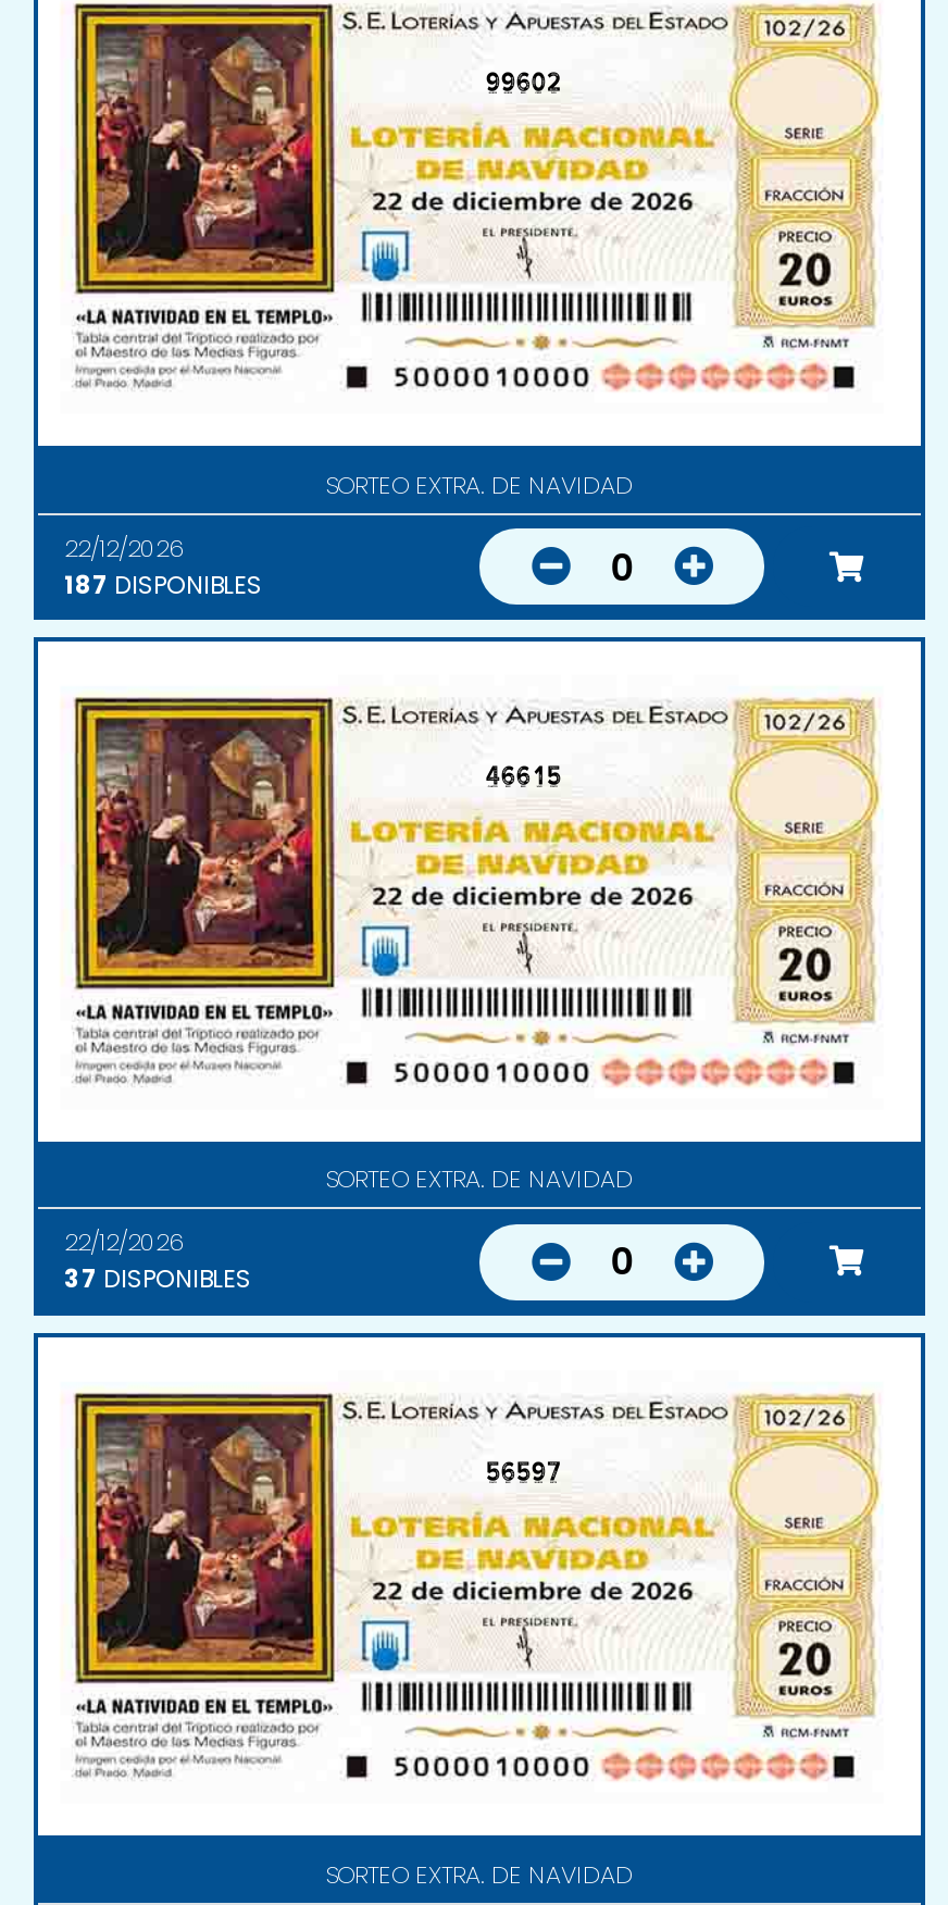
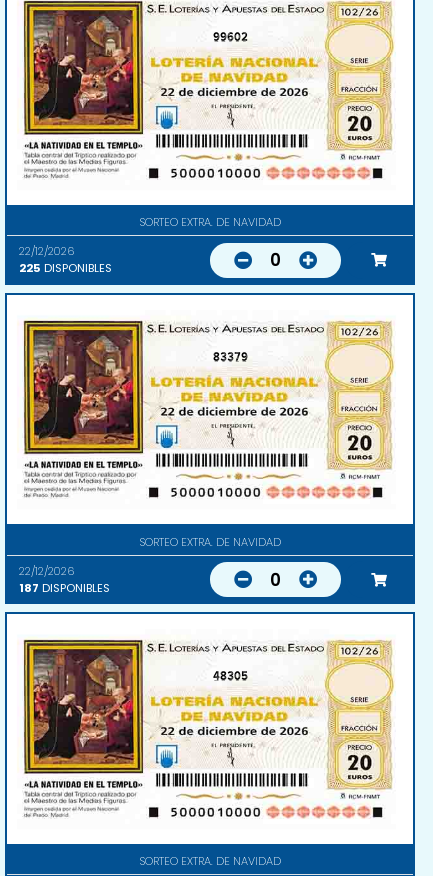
- 187 DISPONIBLES
+ 225 DISPONIBLES

- 46615
+ 83379

- 37 DISPONIBLES
+ 187 DISPONIBLES

- 56597
+ 48305
